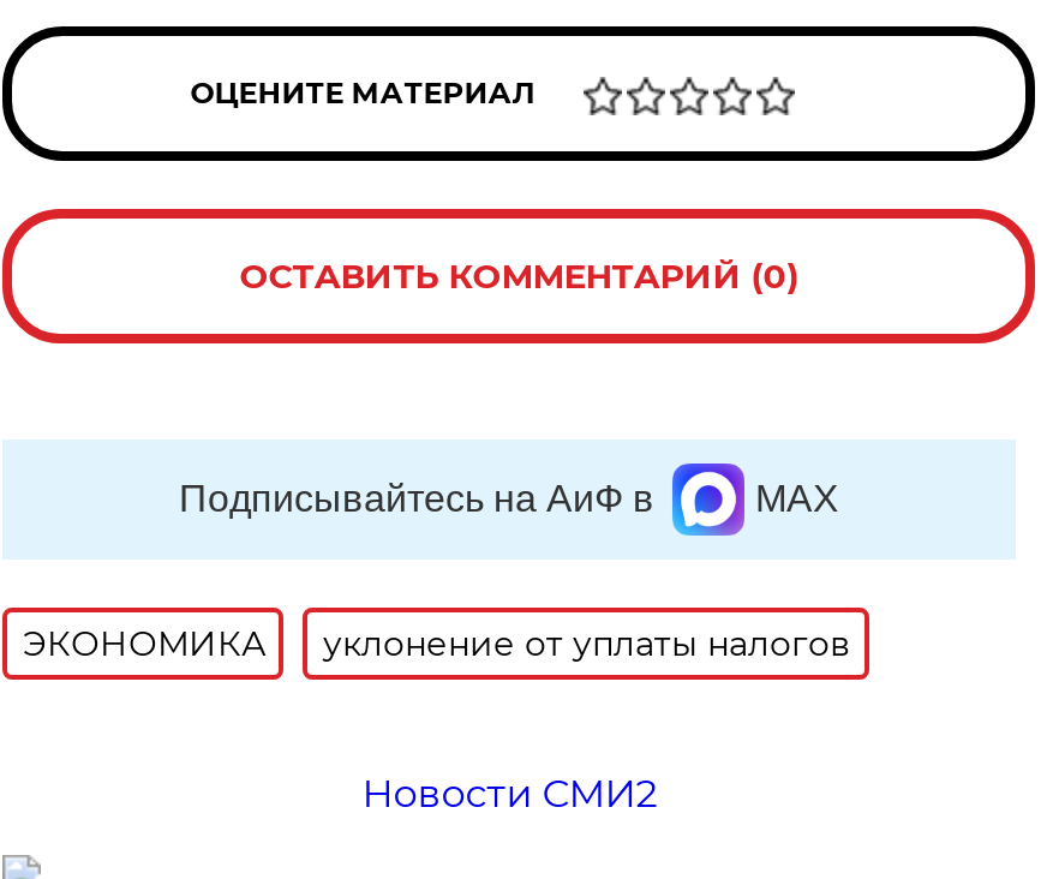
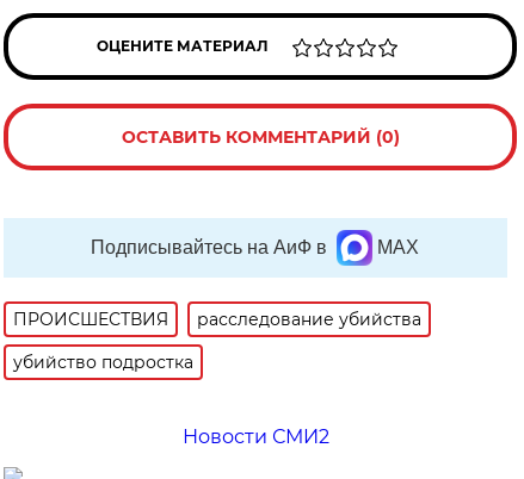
- ЭКОНОМИКА
- уклонение от уплаты налогов
+ ПРОИСШЕСТВИЯ
+ расследование убийства
+ убийство подростка
